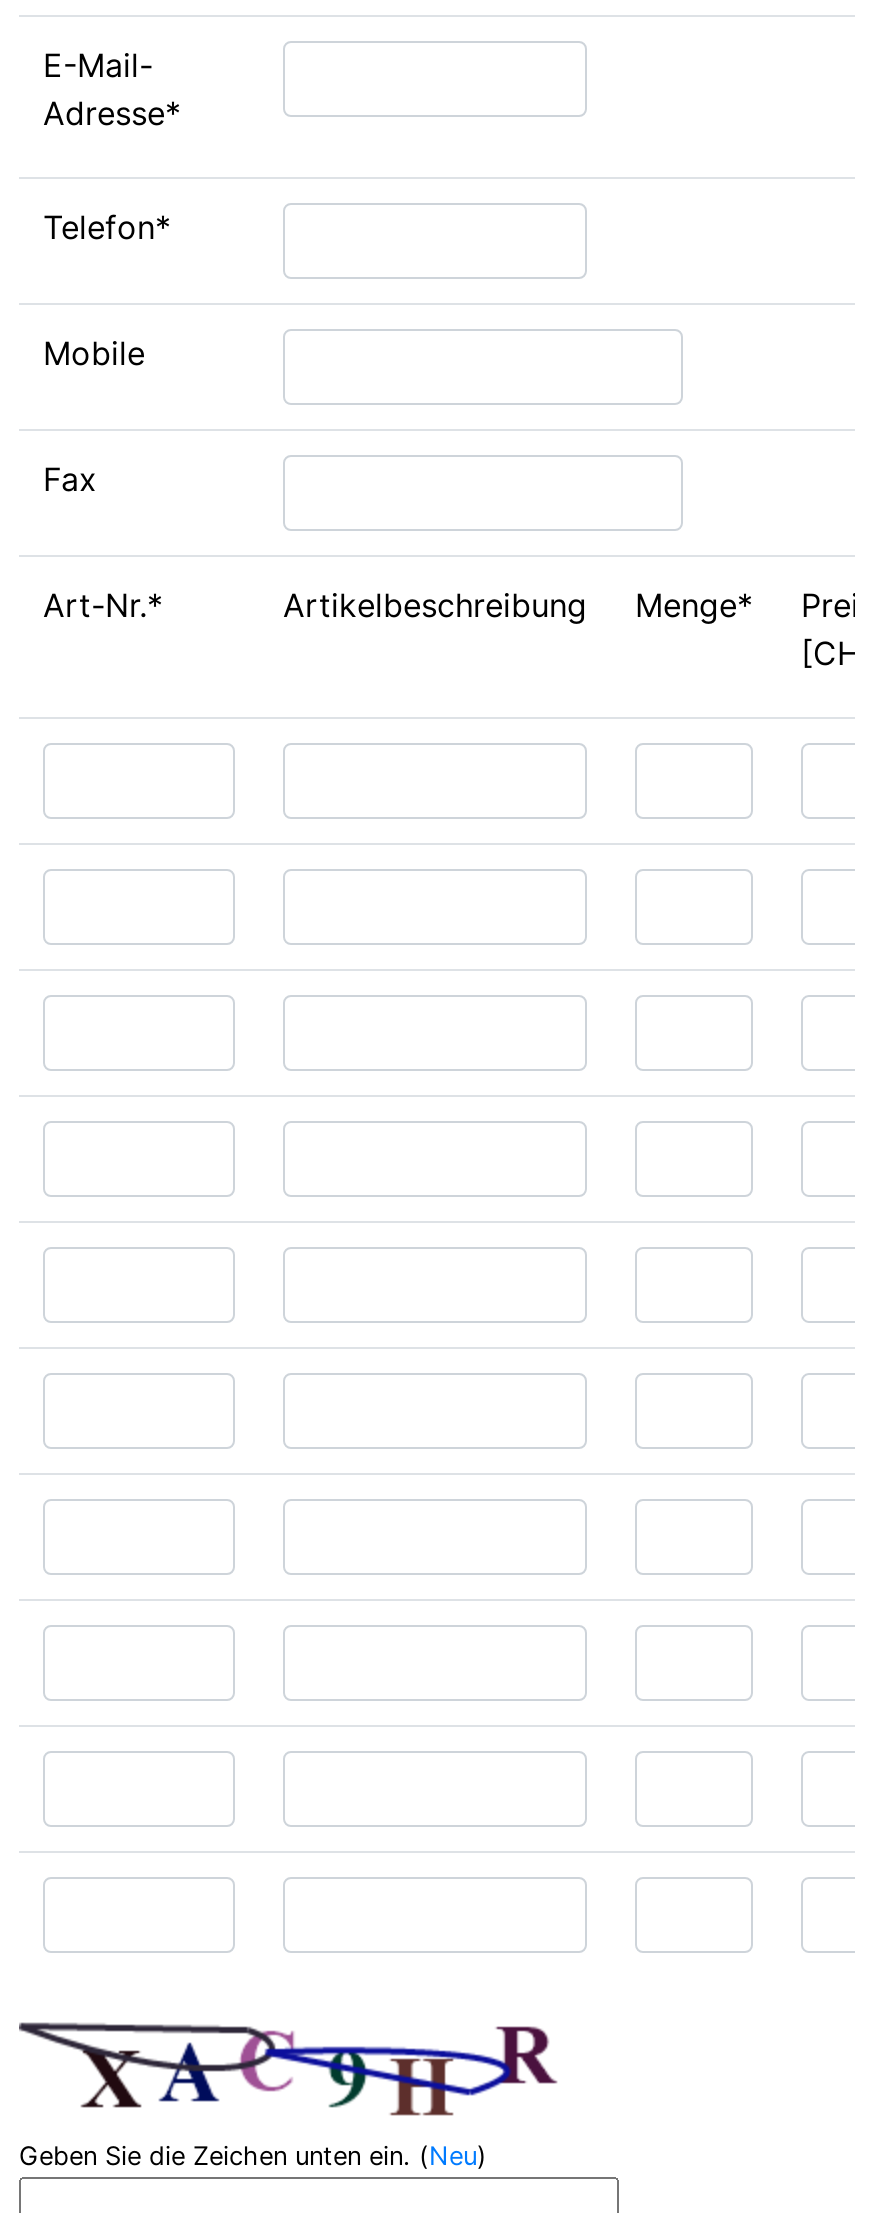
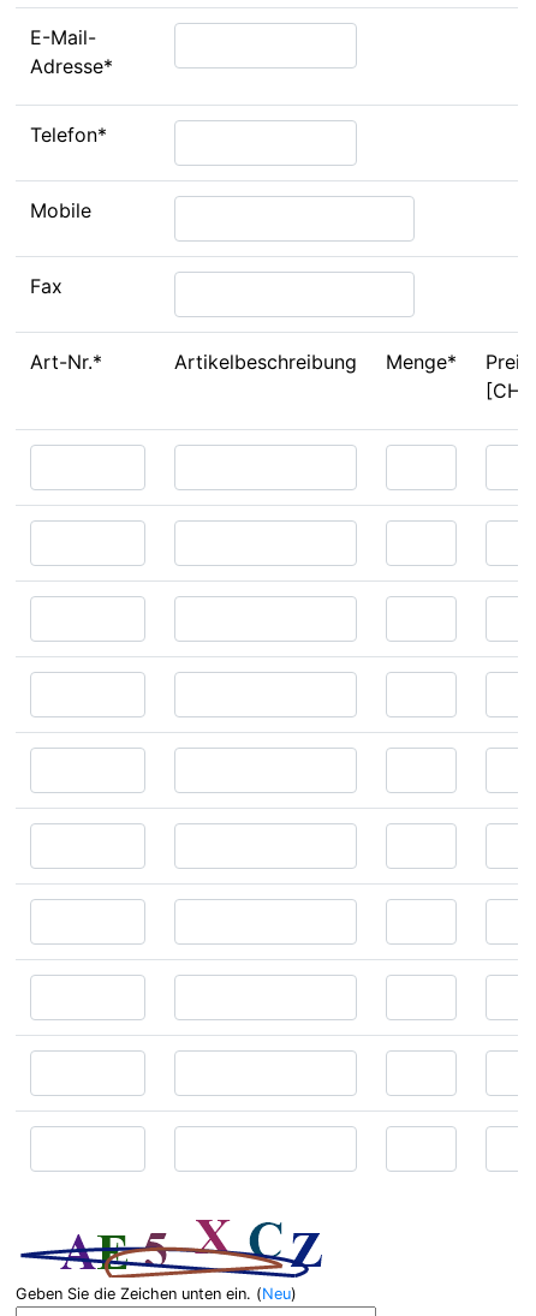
- [image]
+ [image]
